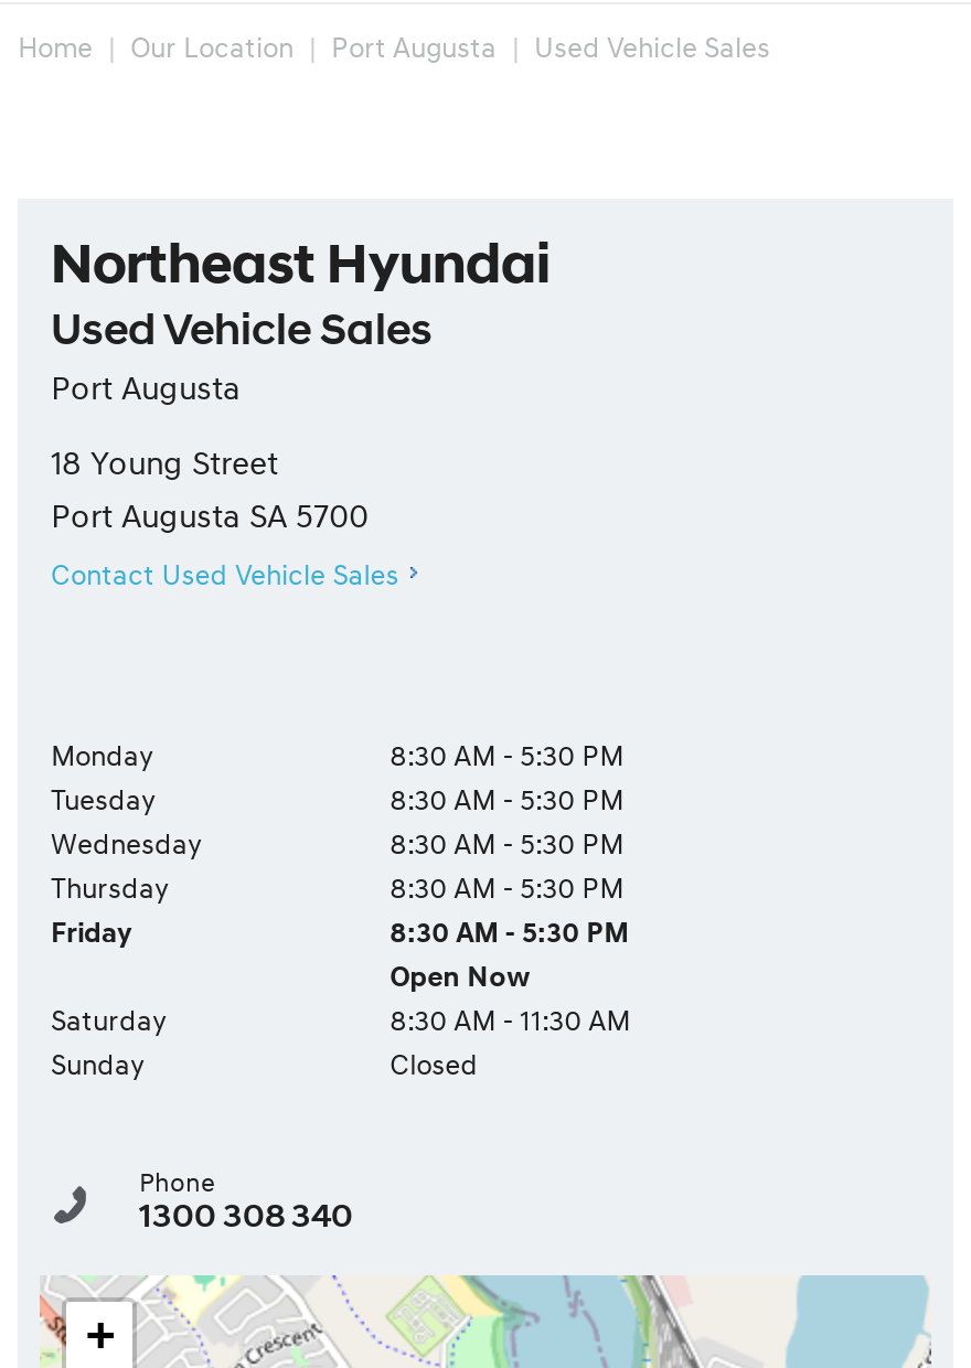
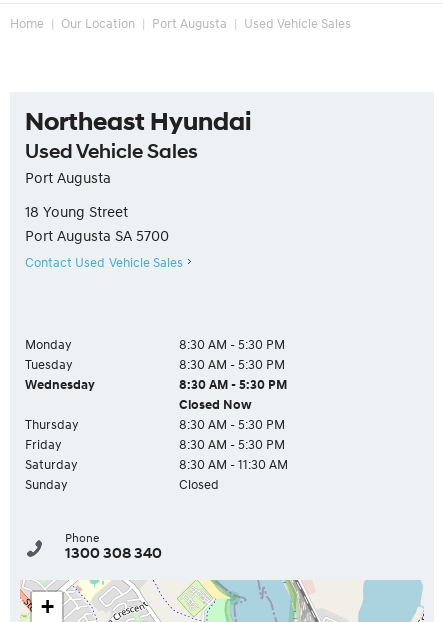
moved down: Thursday | 8:30 AM - 5:30 PM | Friday | 8:30 AM - 5:30 PM

+ Closed Now

- Open Now
